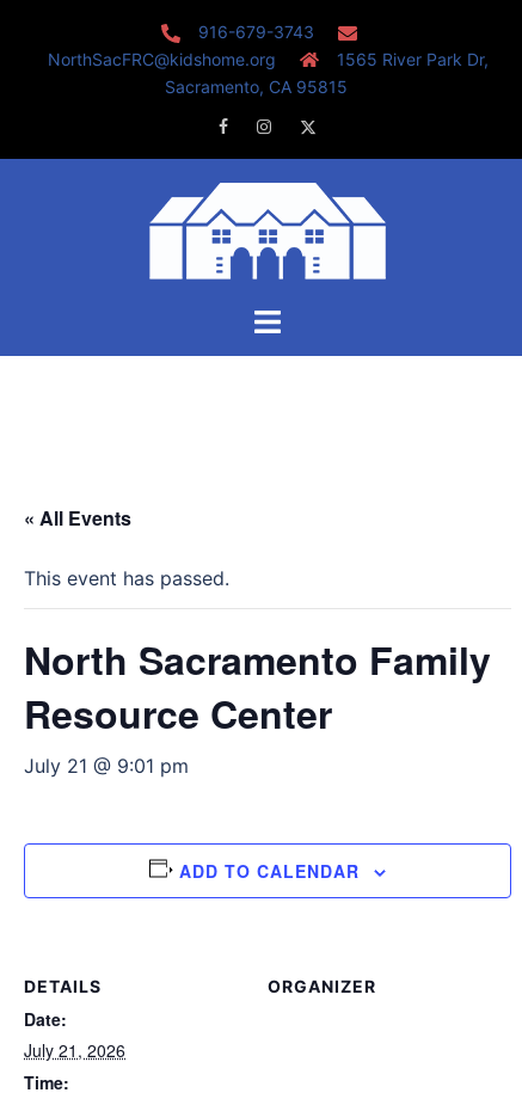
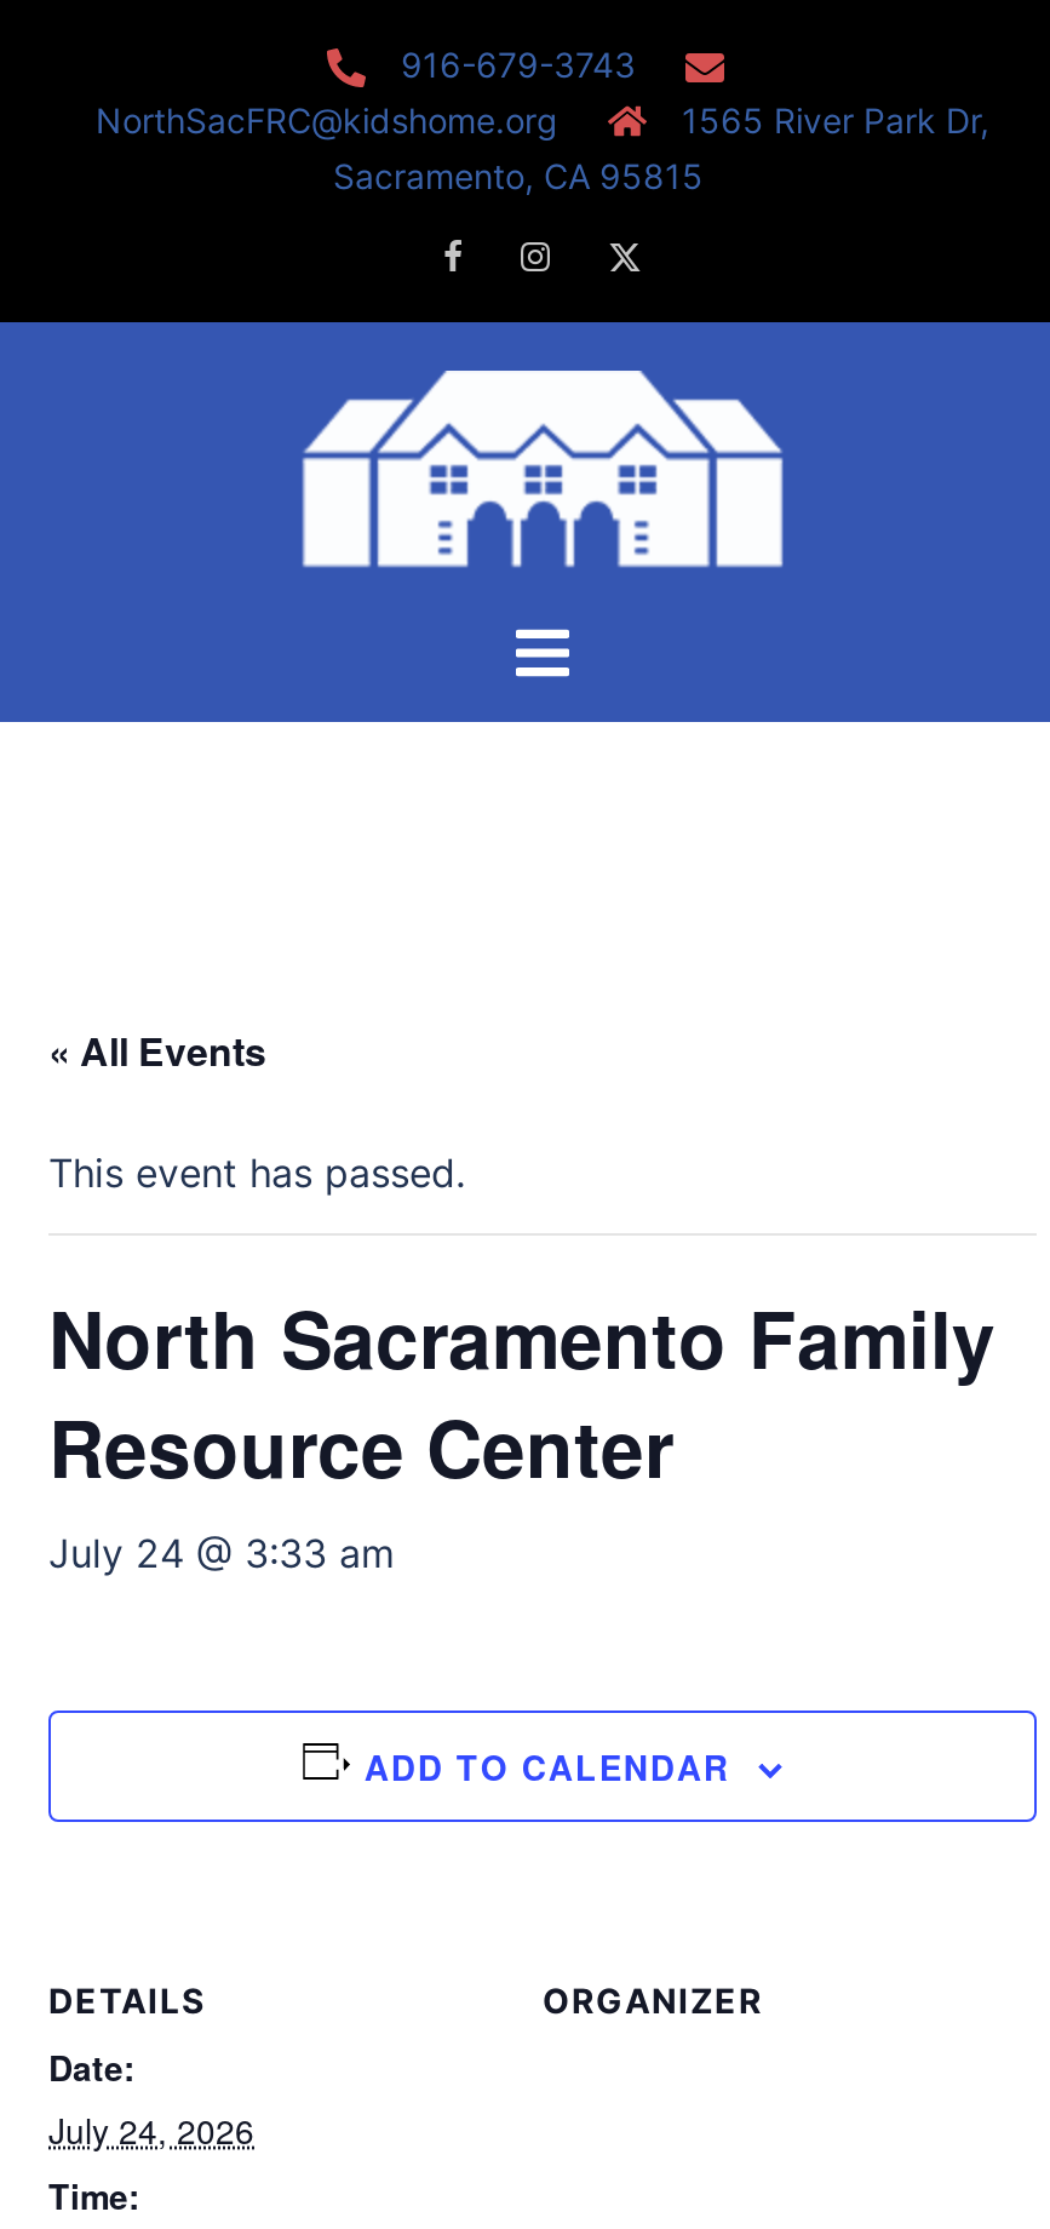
- July 21 @ 9:01 pm
+ July 24 @ 3:33 am

- July 21, 2026
+ July 24, 2026
